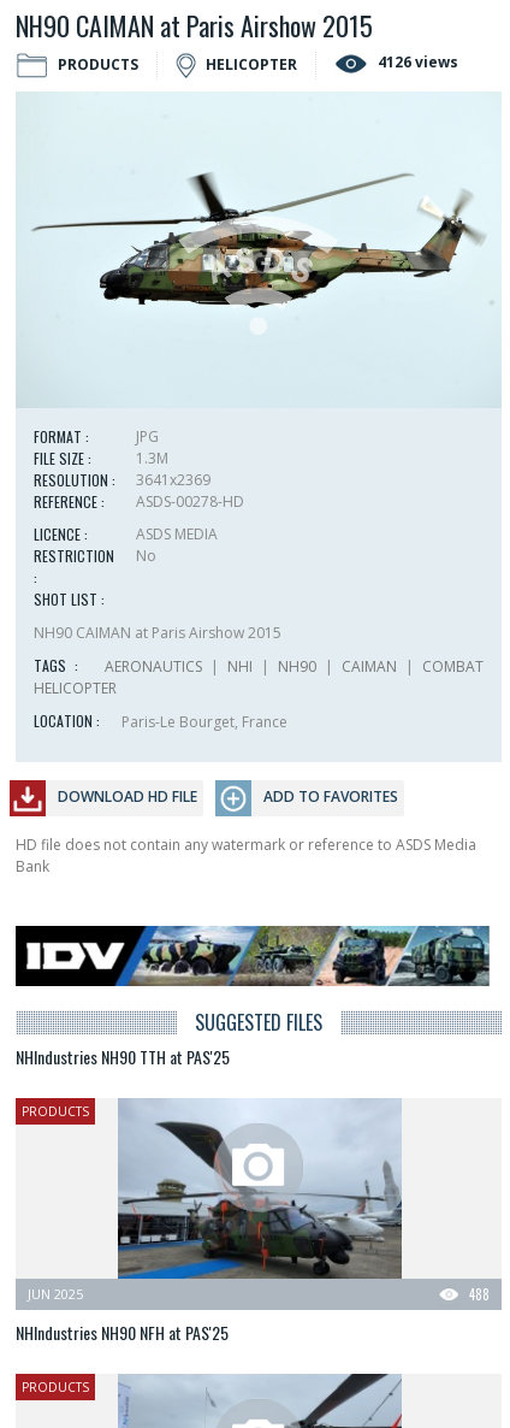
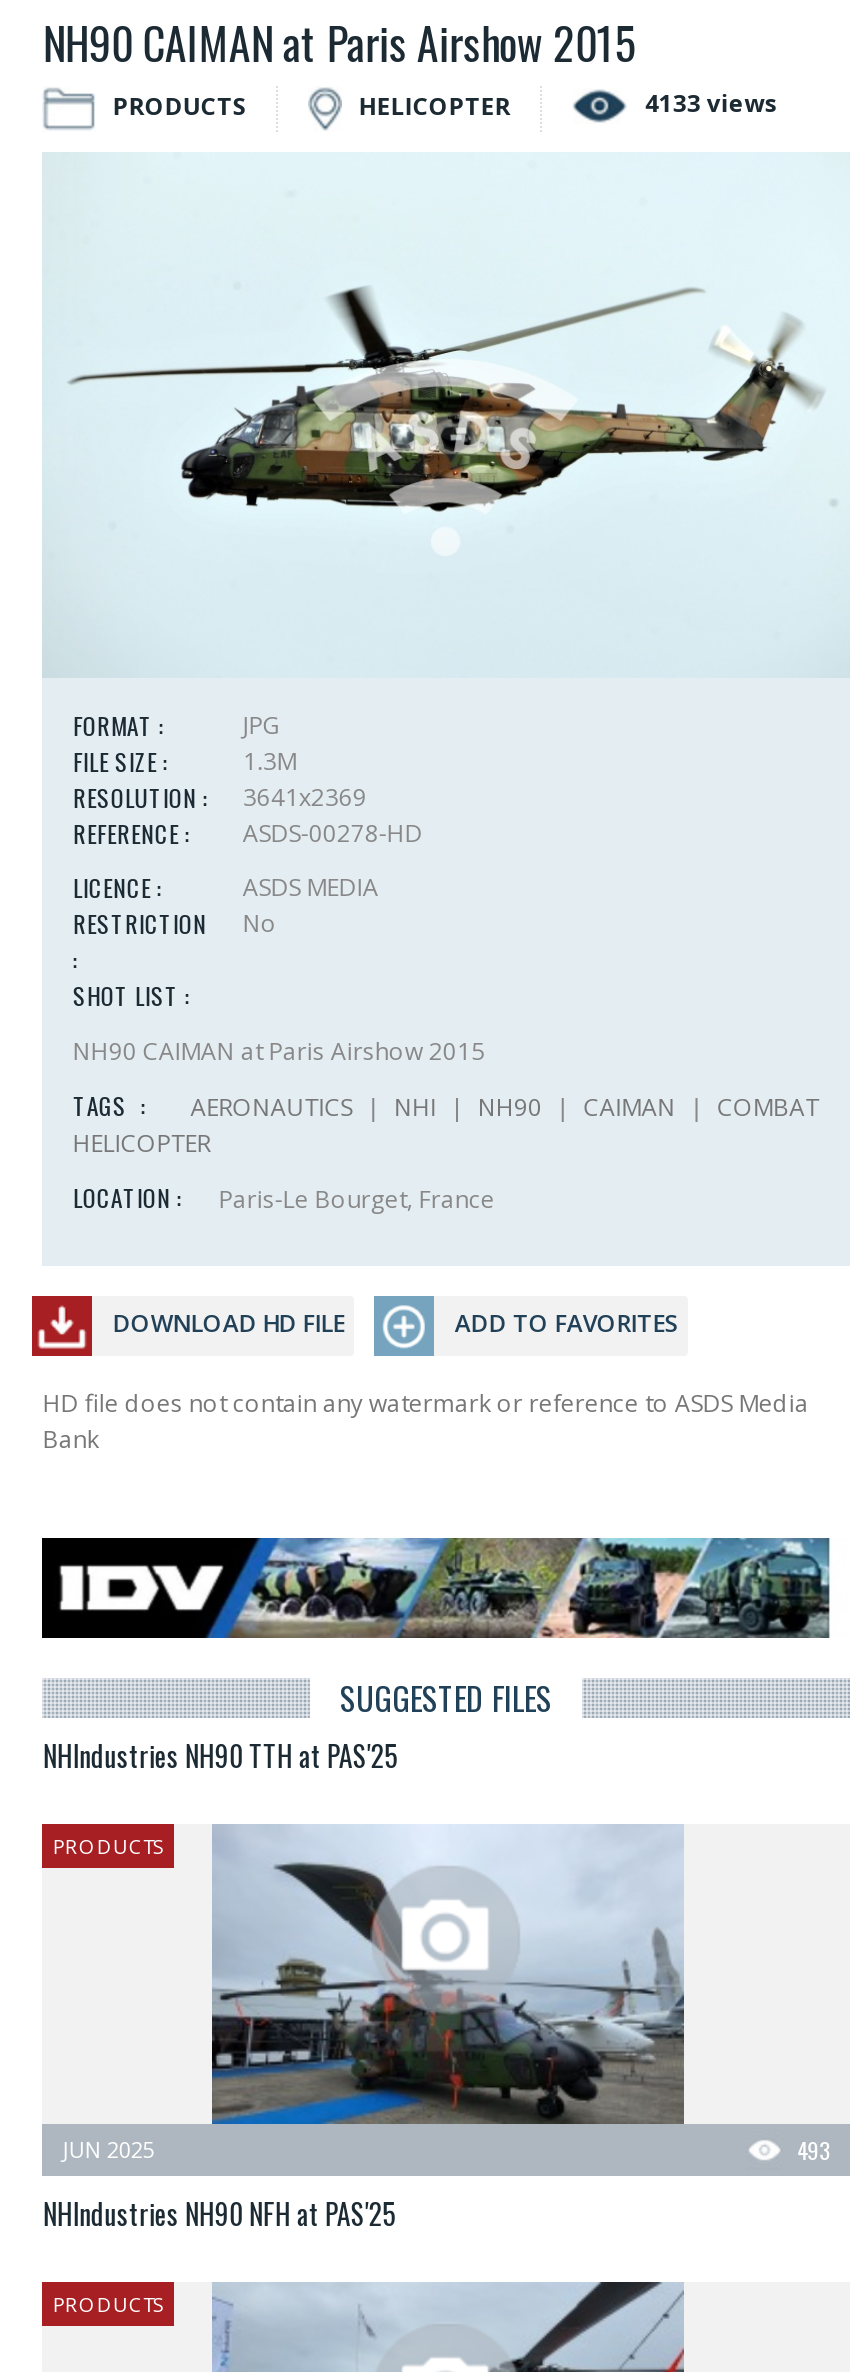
- 4126 views
+ 4133 views

- 488
+ 493
